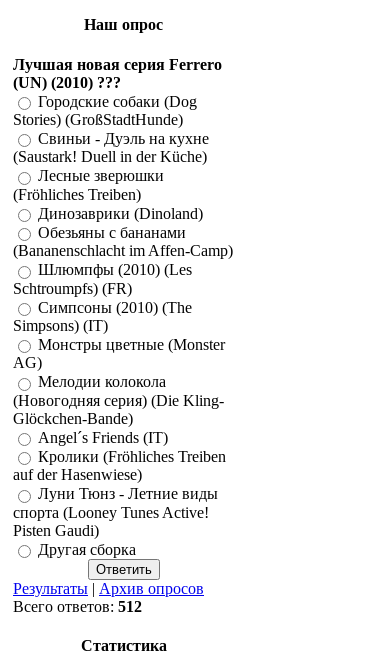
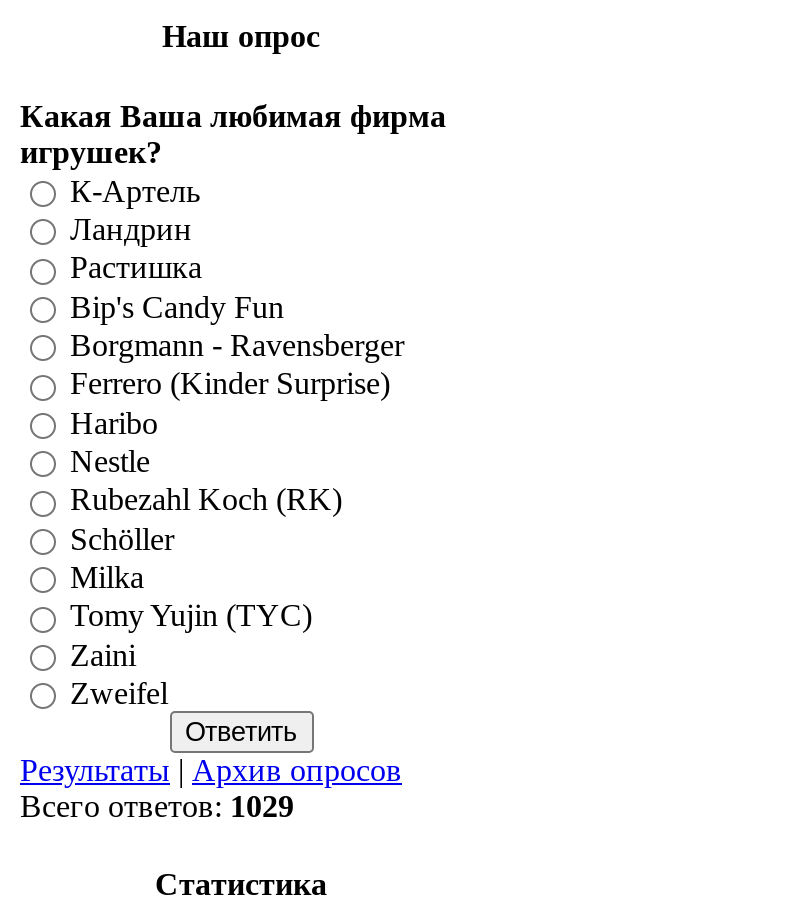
- Лучшая новая серия Ferrero
- (UN) (2010) ???
- Городские собаки (Dog
- Stories) (GroßStadtHunde)
- Свиньи - Дуэль на кухне
- (Saustark! Duell in der Küche)
- Лесные зверюшки
- (Fröhliches Treiben)
- Динозаврики (Dinoland)
- Обезьяны с бананами
- (Bananenschlacht im Affen-Camp)
- Шлюмпфы (2010) (Les
- Schtroumpfs) (FR)
- Симпсоны (2010) (The
- Simpsons) (IT)
- Монстры цветные (Monster
- AG)
- Мелодии колокола
- (Новогодняя серия) (Die Kling-
- Glöckchen-Bande)
- Angel´s Friends (IT)
- Кролики (Fröhliches Treiben
- auf der Hasenwiese)
- Луни Тюнз - Летние виды
- спорта (Looney Tunes Active!
- Pisten Gaudi)
- Другая сборка
+ Какая Ваша любимая фирма
+ игрушек?
+ К-Артель
+ Ландрин
+ Растишка
+ Bip's Candy Fun
+ Borgmann - Ravensberger
+ Ferrero (Kinder Surprise)
+ Haribo
+ Nestle
+ Rubezahl Koch (RK)
+ Schöller
+ Milka
+ Tomy Yujin (TYC)
+ Zaini
+ Zweifel

- Всего ответов: 512
+ Всего ответов: 1029
